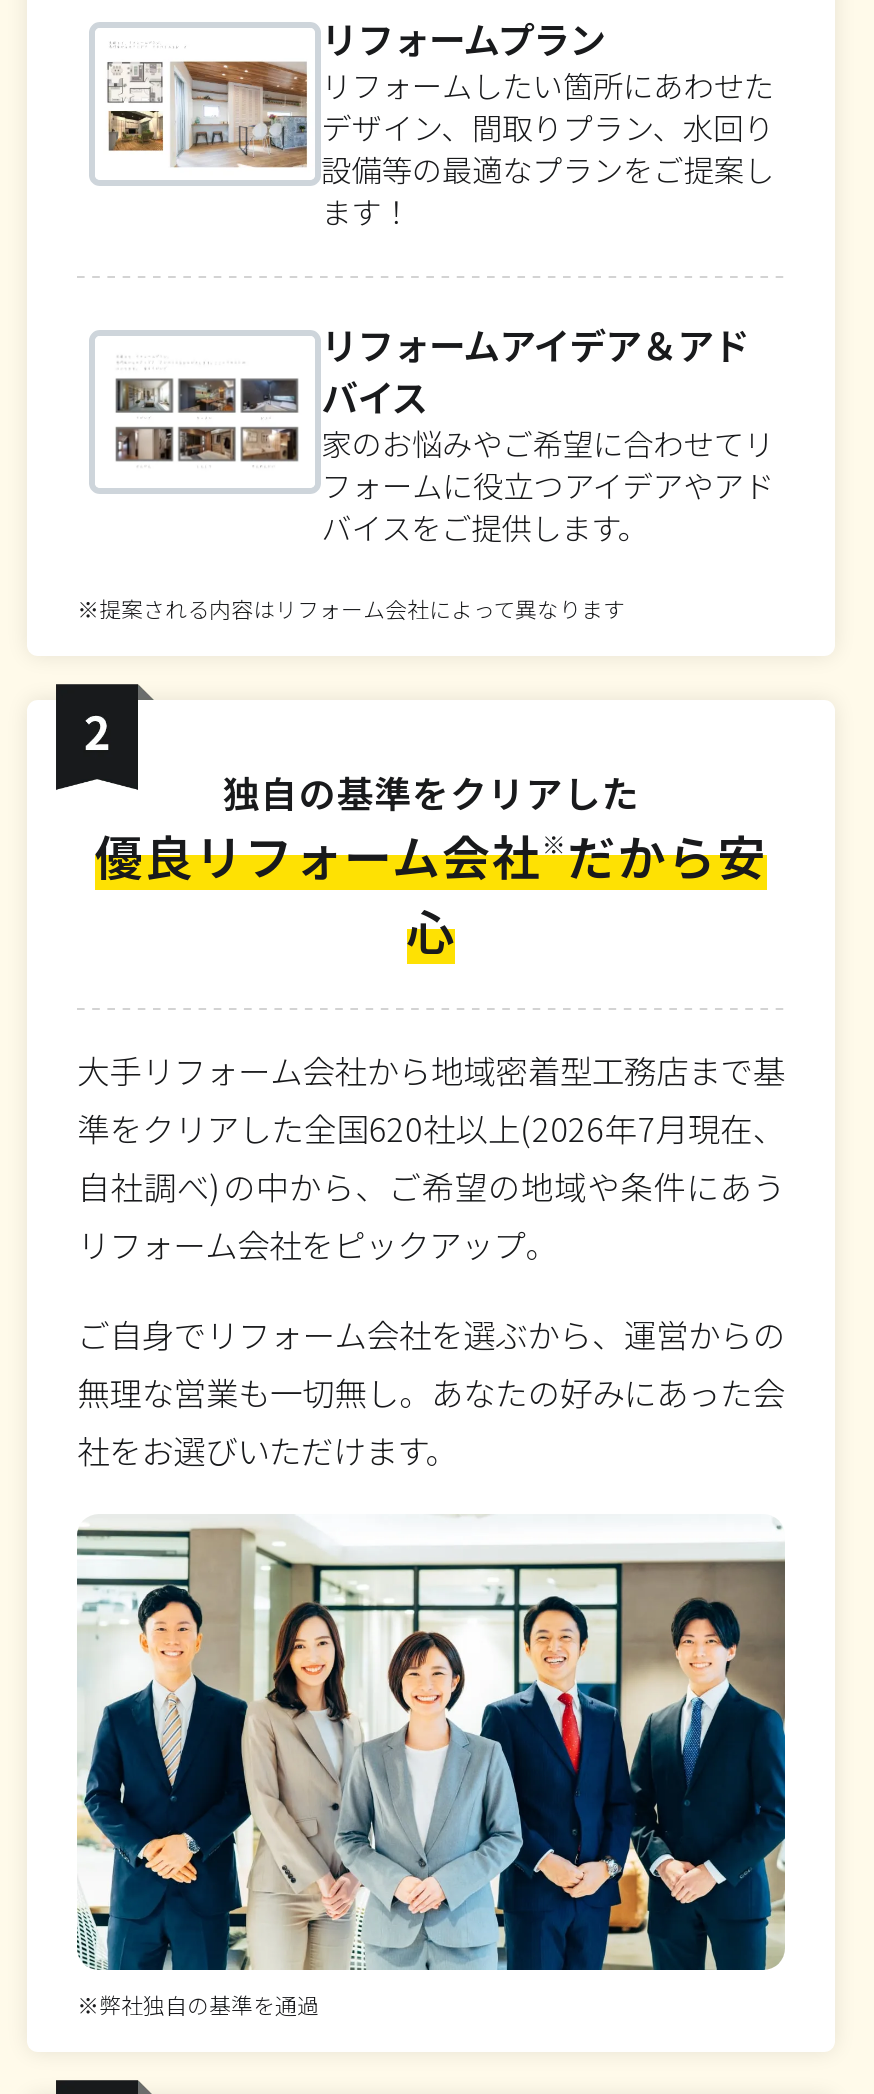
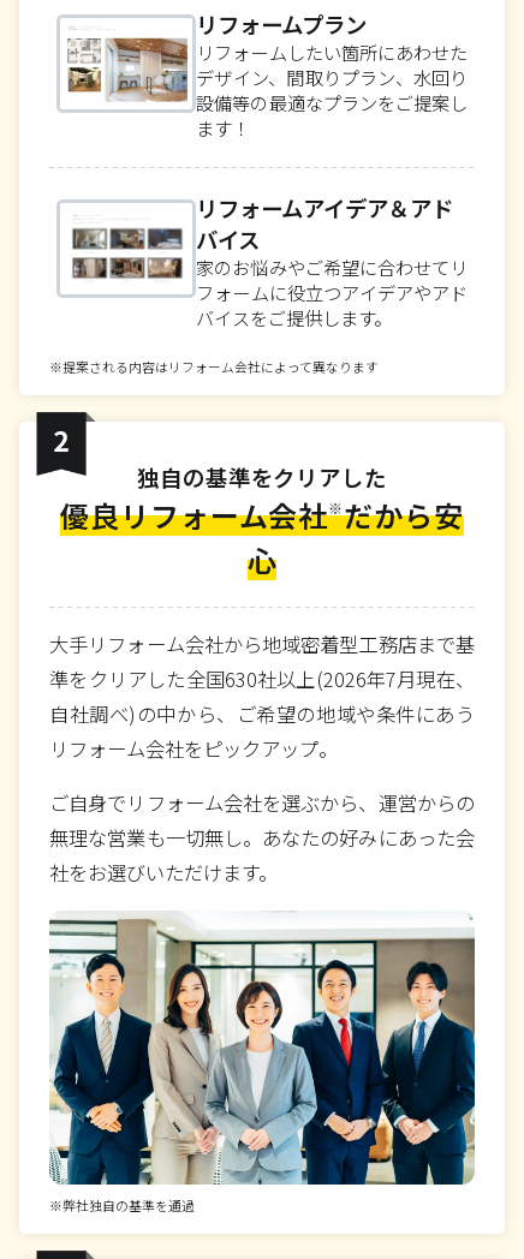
- 準をクリアした全国620社以上(2026年7月現在、
+ 準をクリアした全国630社以上(2026年7月現在、
